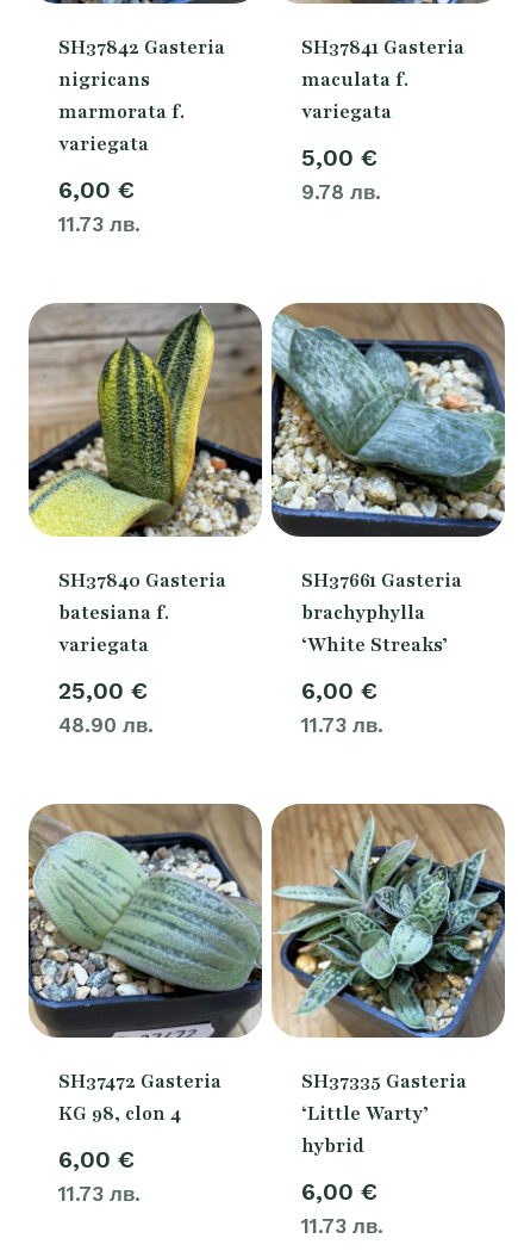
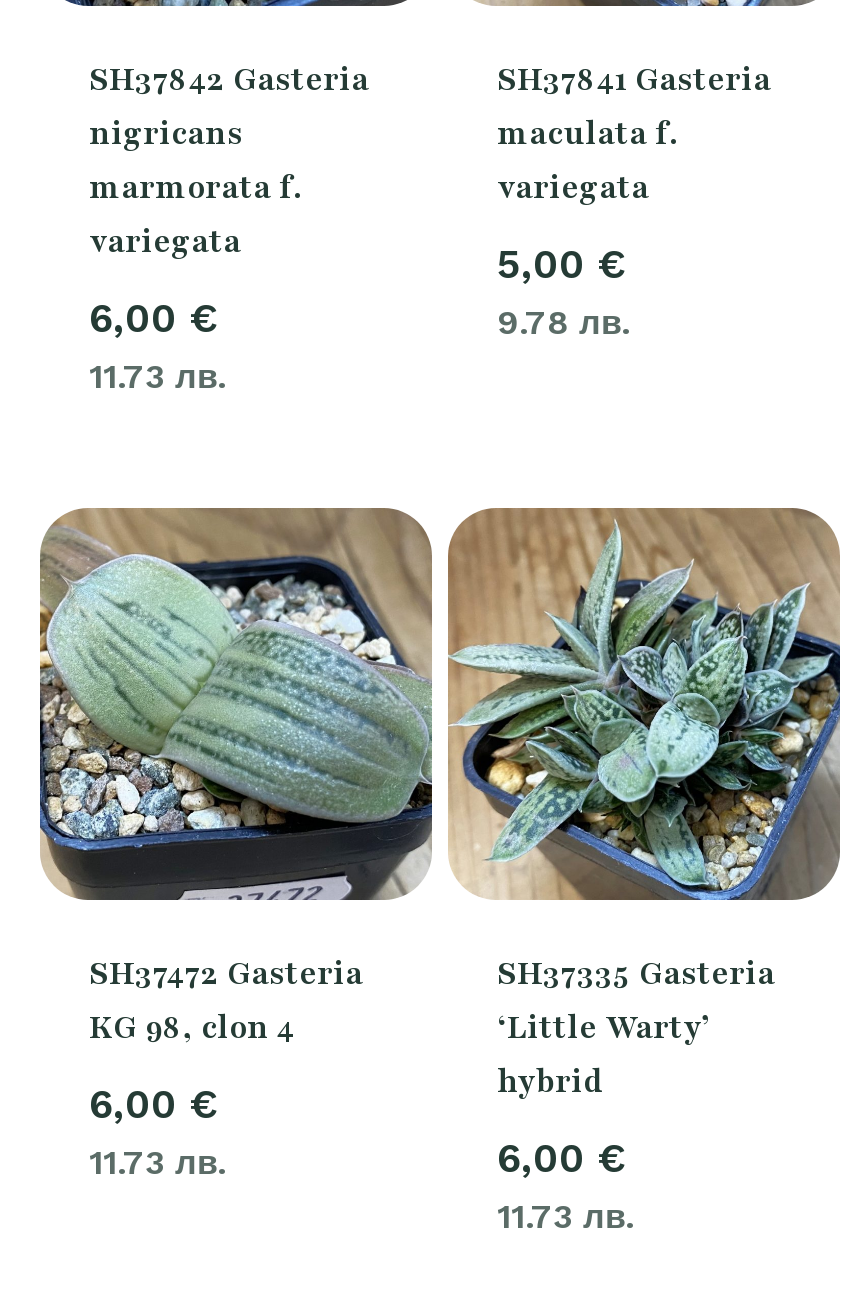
- [image]
- SH37840 Gasteria
- batesiana f.
- variegata
- 25,00 €
- 48.90 лв.

- [image]
- SH37661 Gasteria
- brachyphylla
- ‘White Streaks’
- 6,00 €
- 11.73 лв.
